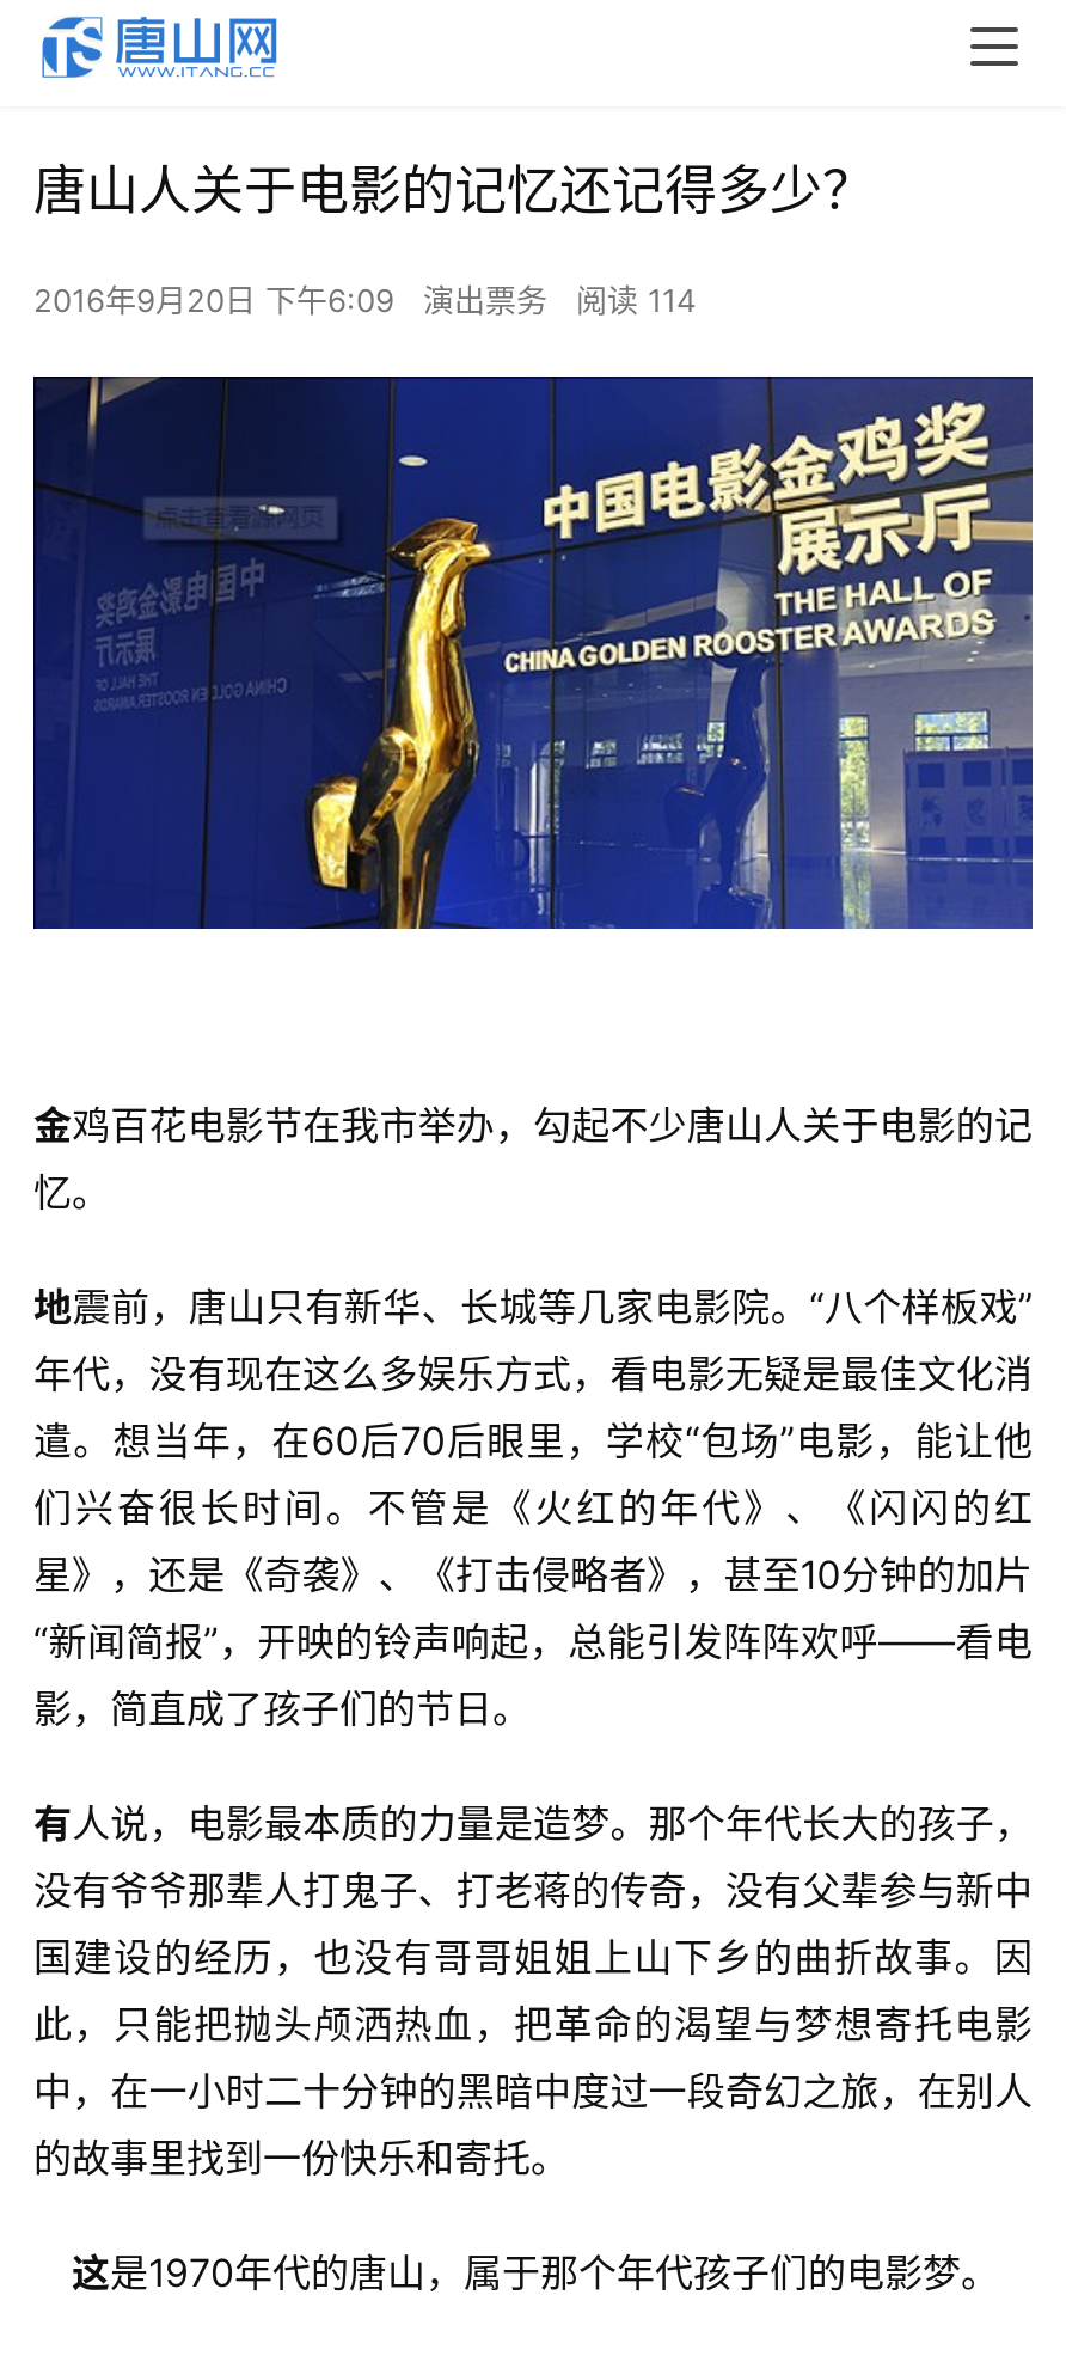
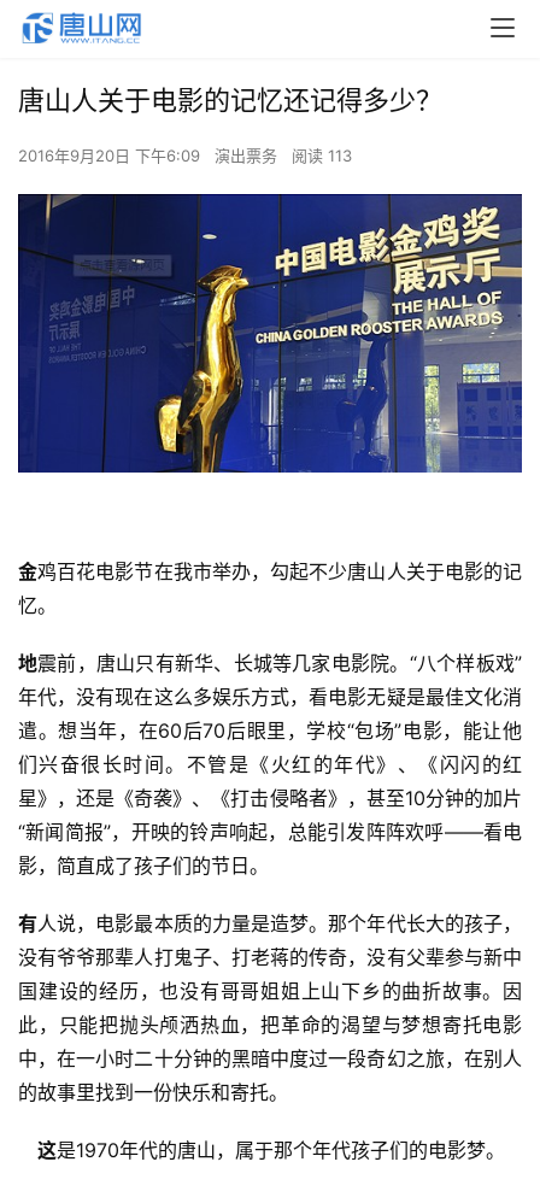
- 2016年9月20日 下午6:09 演出票务 阅读 114
+ 2016年9月20日 下午6:09 演出票务 阅读 113
